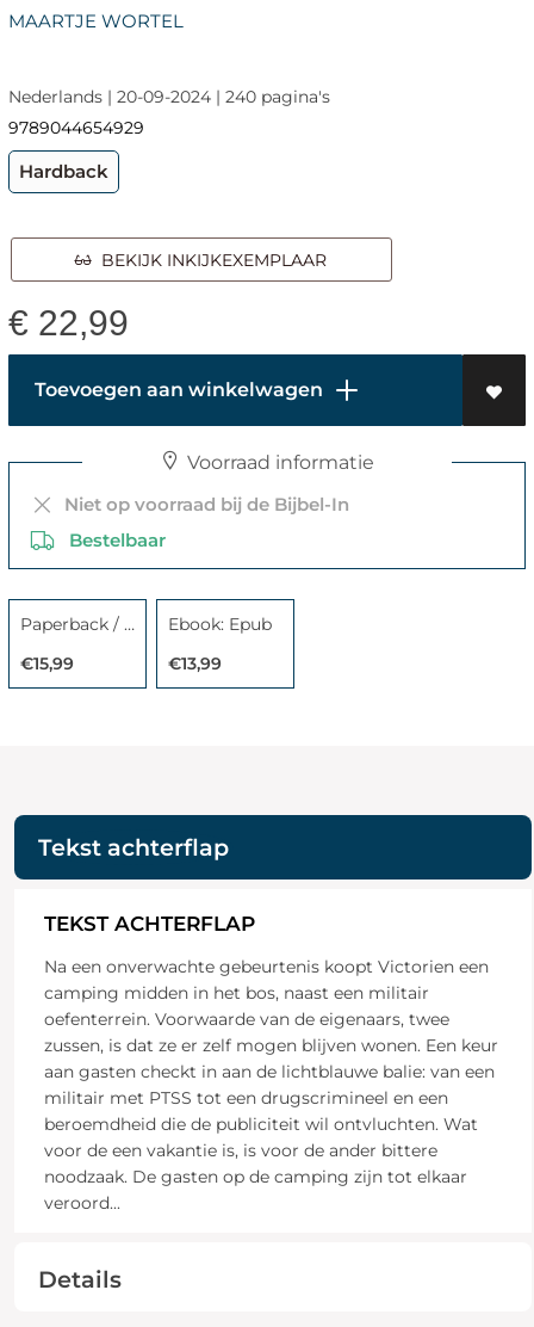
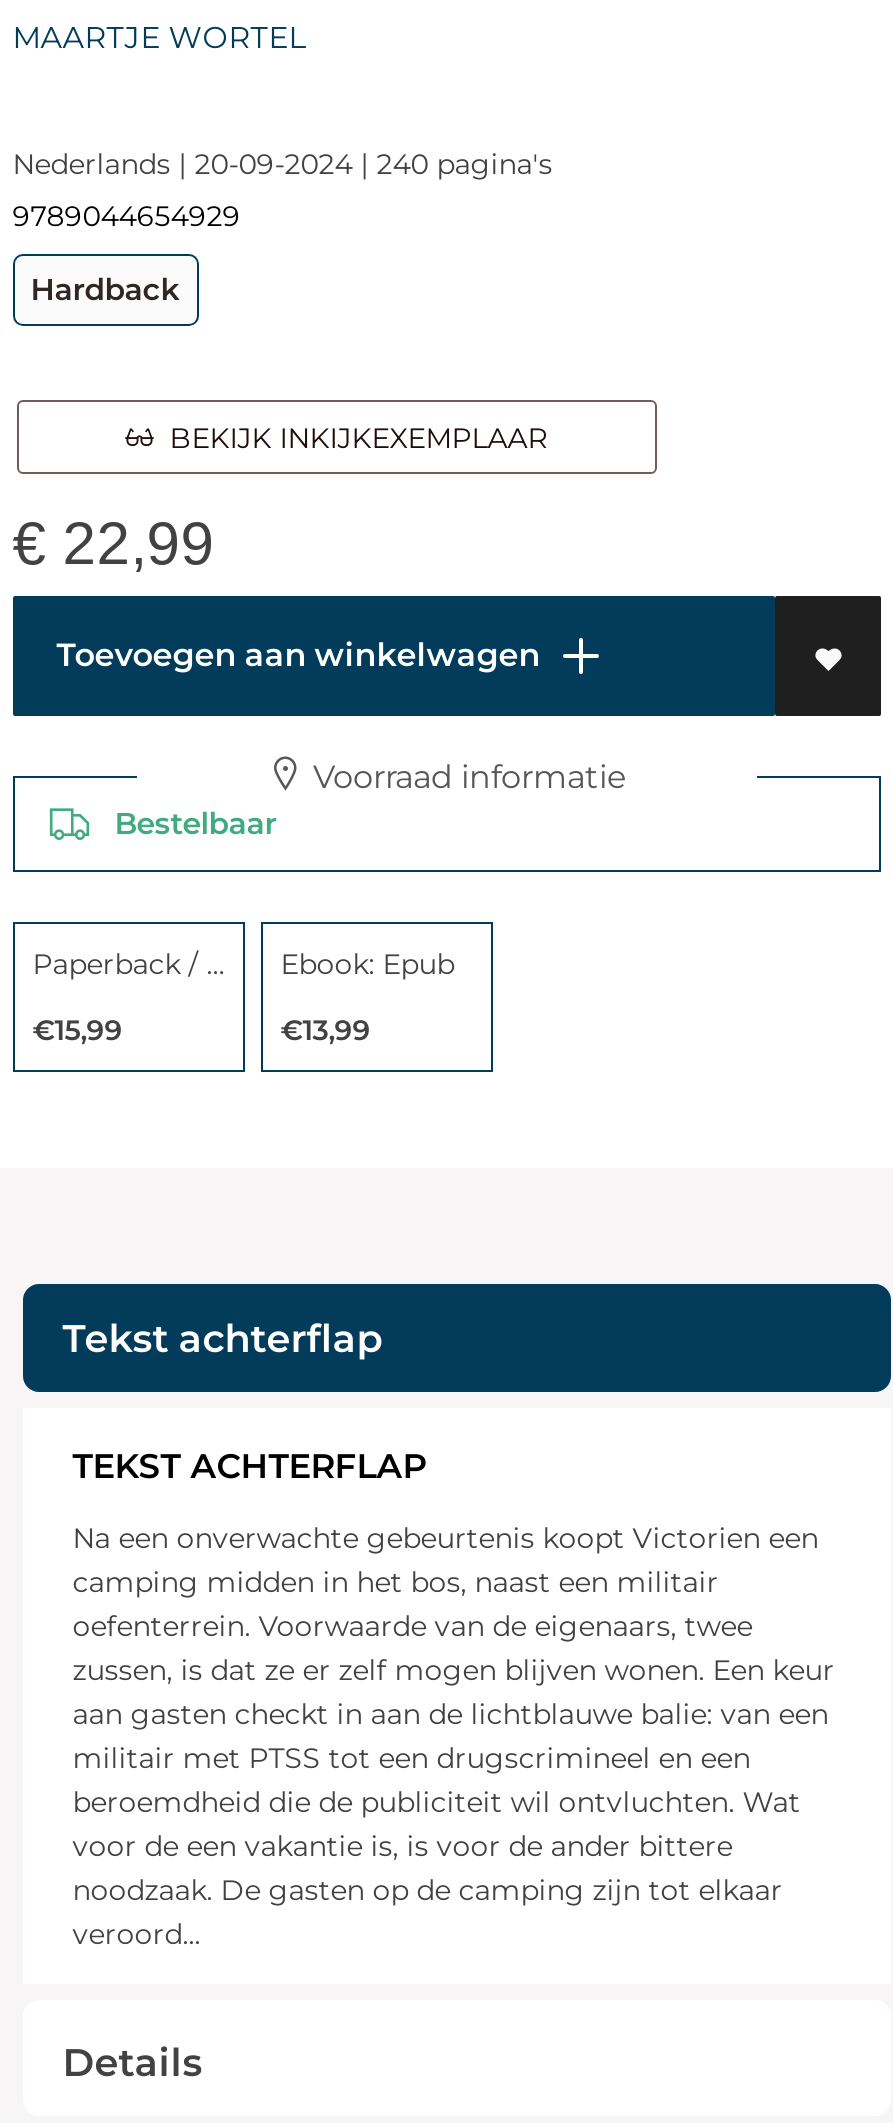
- Niet op voorraad bij de Bijbel-In
